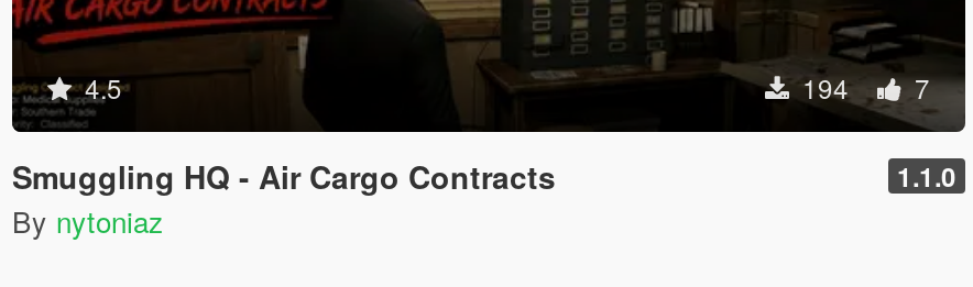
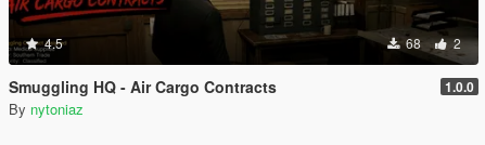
- 194
+ 68

- 7
+ 2

- 1.1.0
+ 1.0.0
